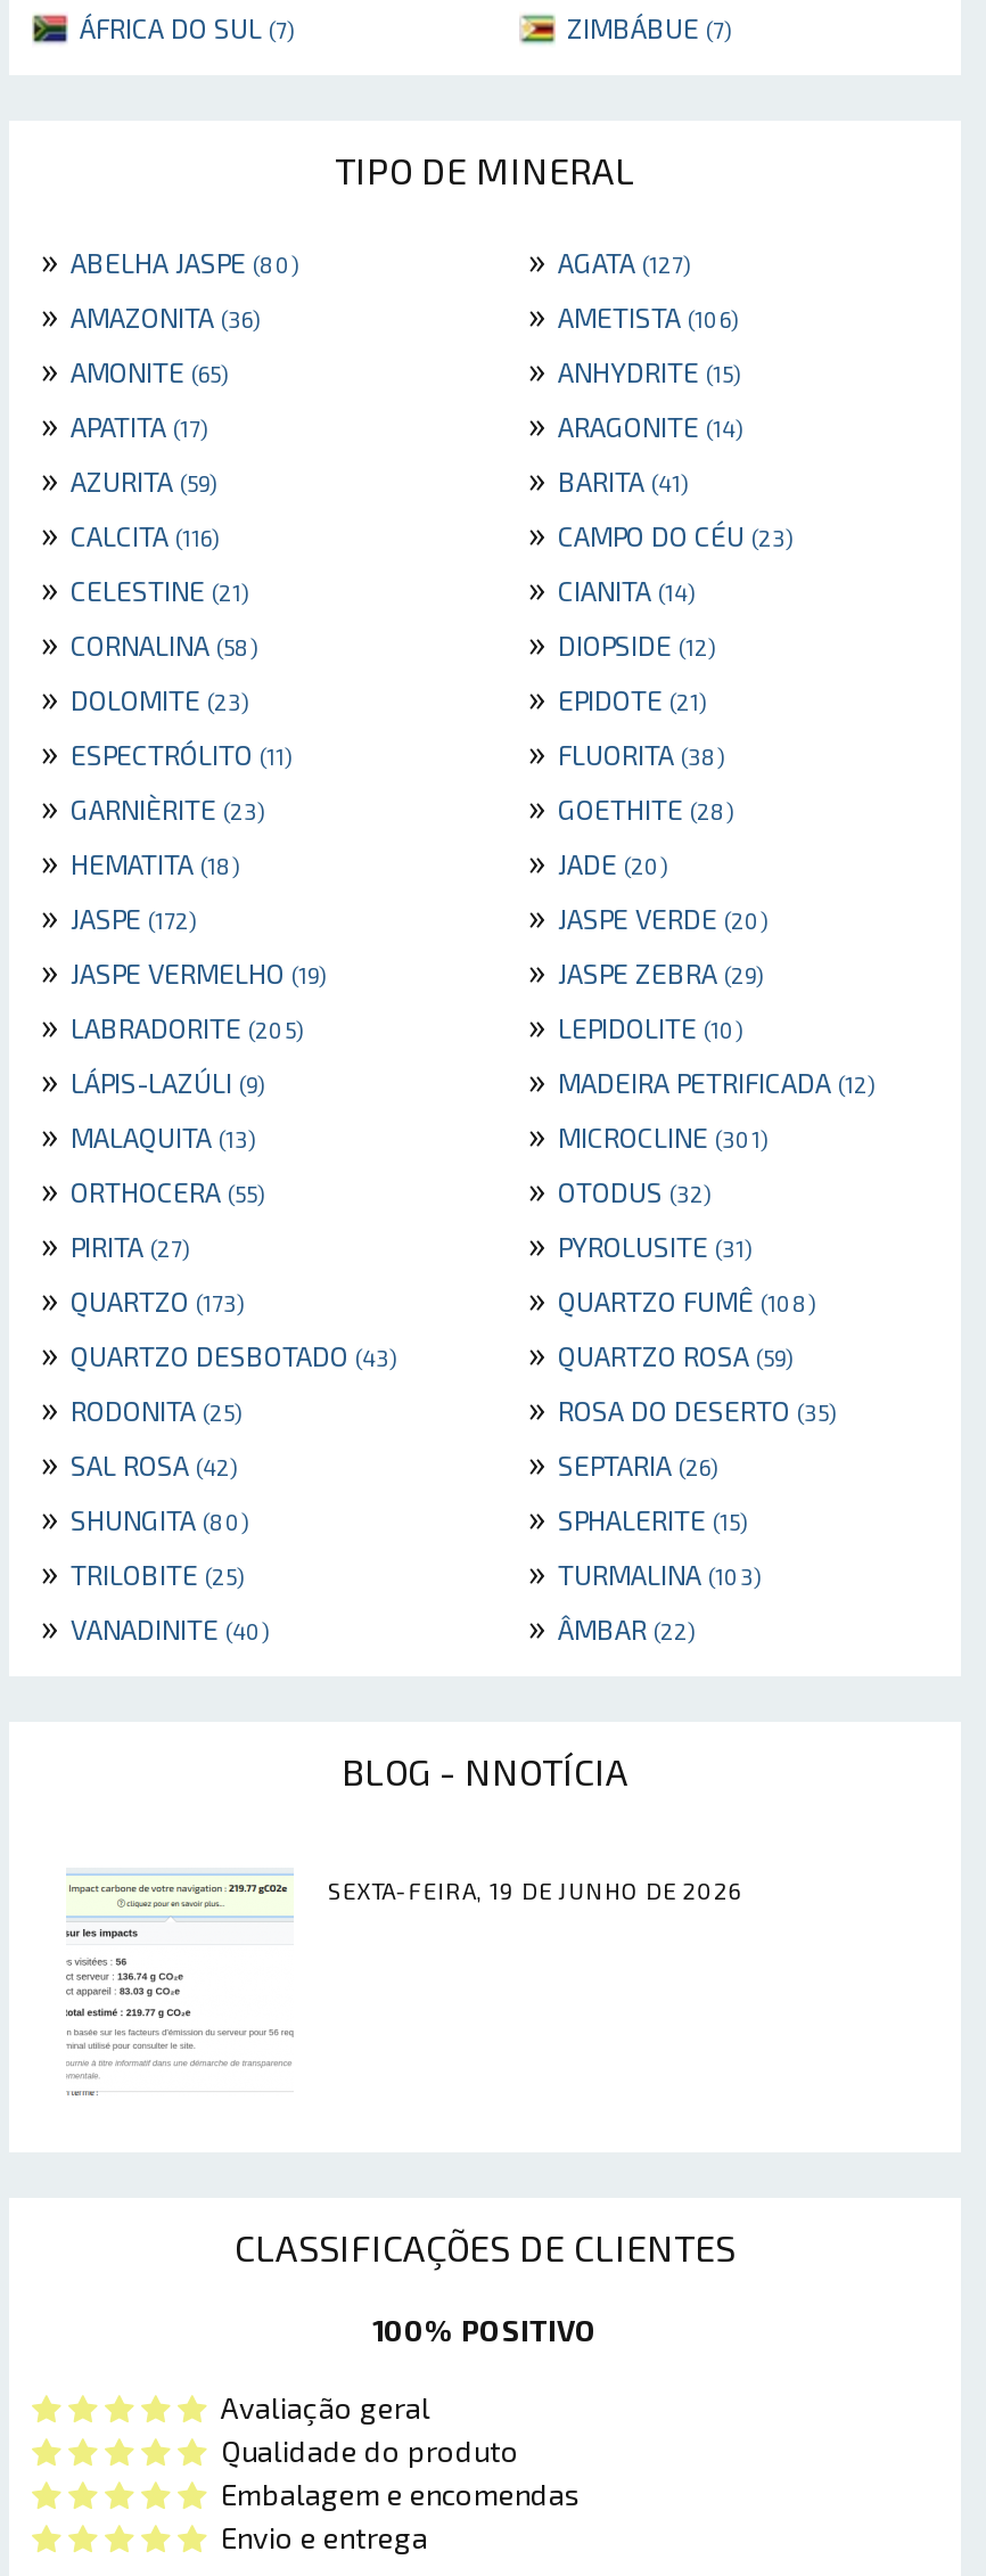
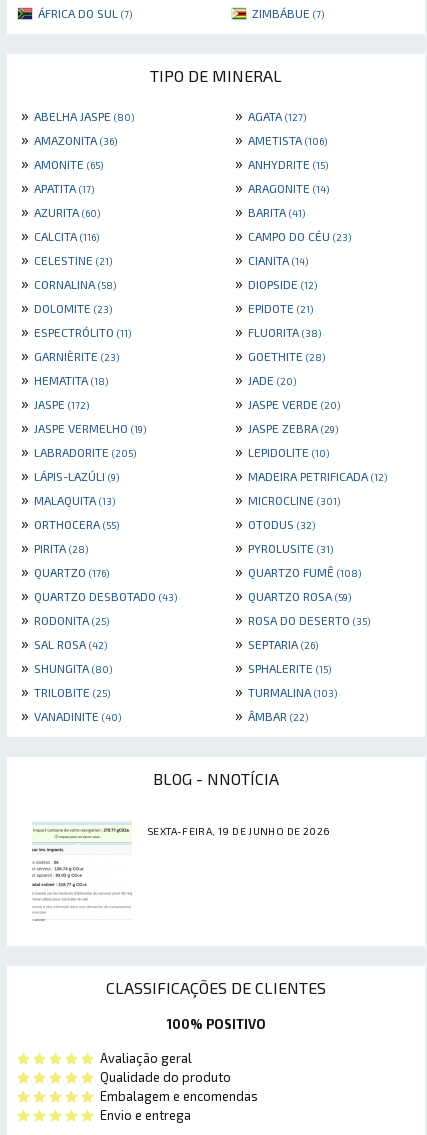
- » AZURITA (59)
+ » AZURITA (60)

- » PIRITA (27)
+ » PIRITA (28)

- » QUARTZO (173)
+ » QUARTZO (176)
